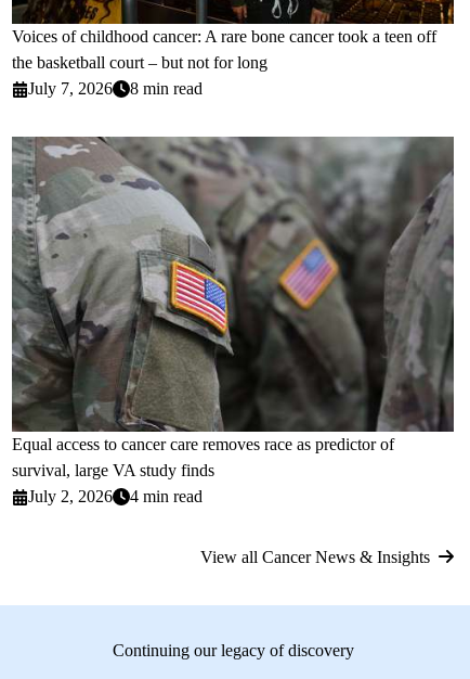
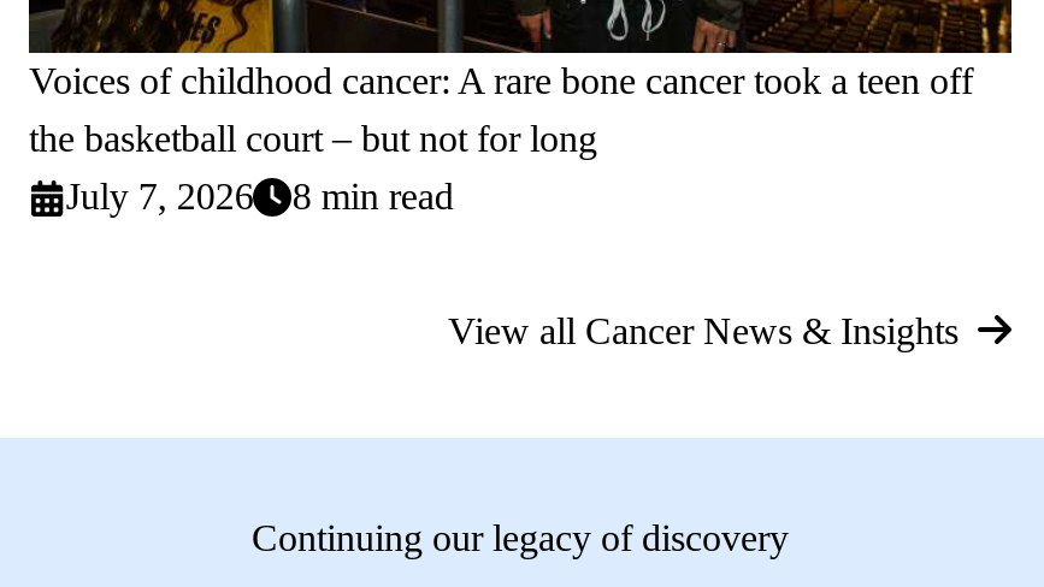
- [image]
- Equal access to cancer care removes race as predictor of
- survival, large VA study finds
- July 2, 2026
- 4 min read
